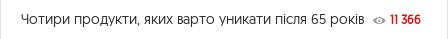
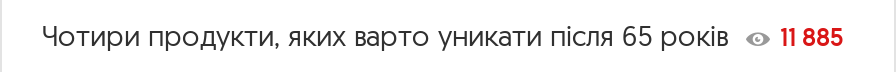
- Чотири продукти, яких варто уникати після 65 років 11 366
+ Чотири продукти, яких варто уникати після 65 років 11 885
